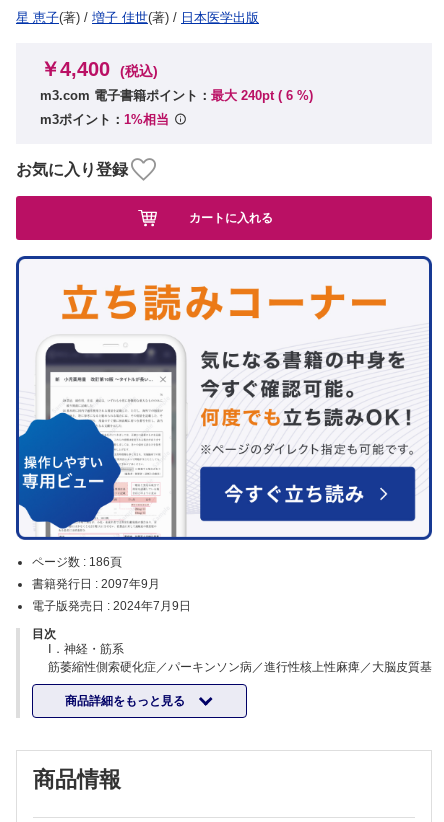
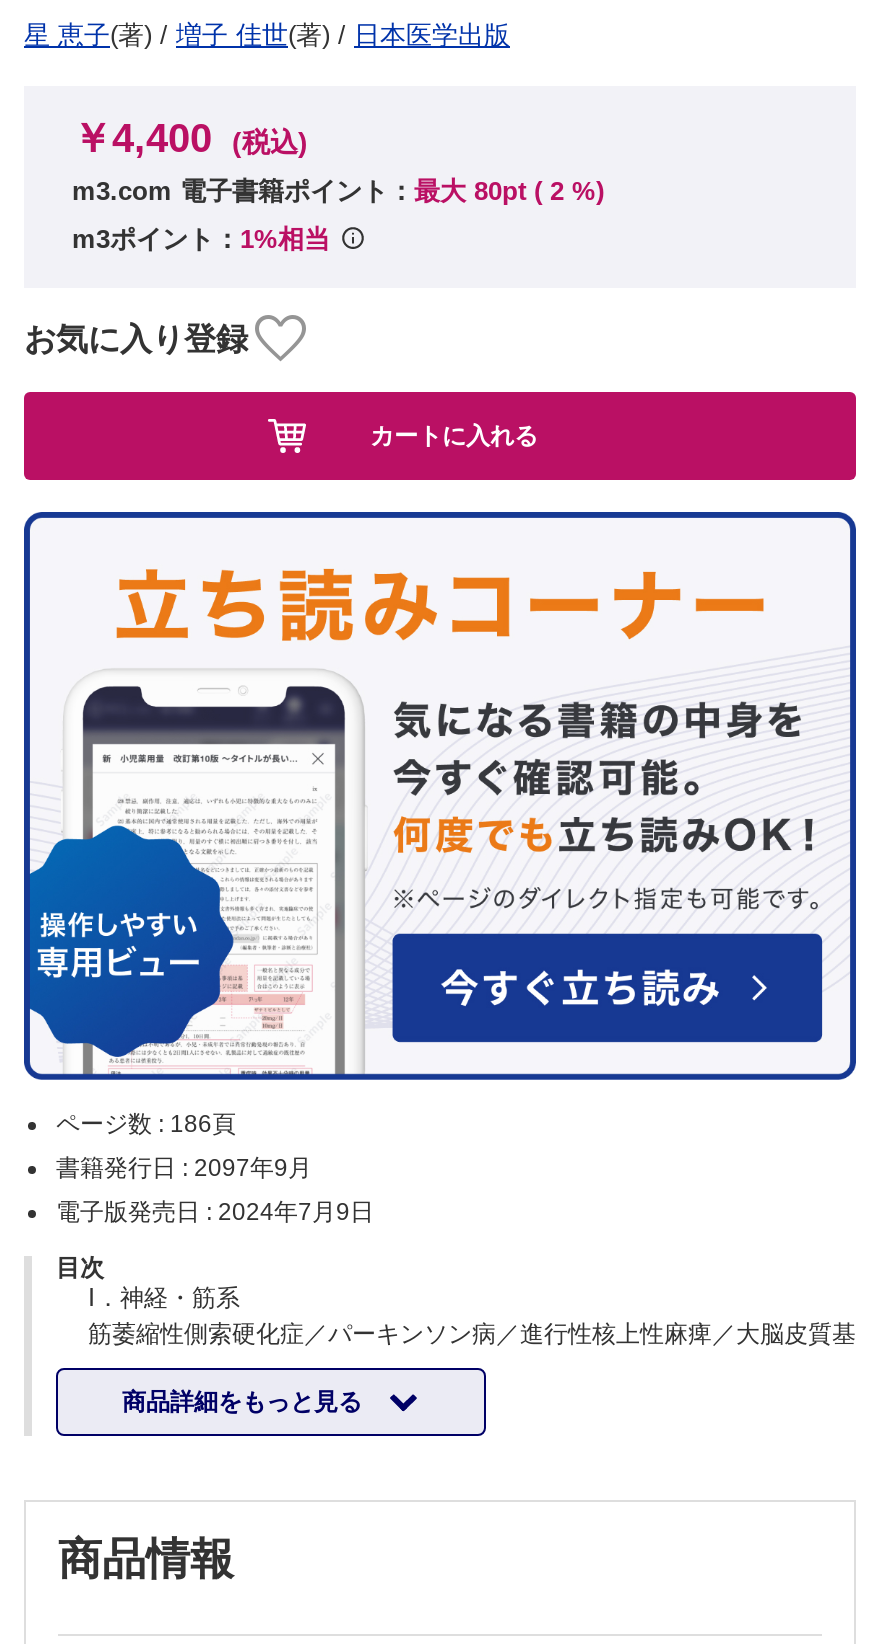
- m3.com 電子書籍ポイント：最大 240pt (6%)
+ m3.com 電子書籍ポイント：最大 80pt (2%)
